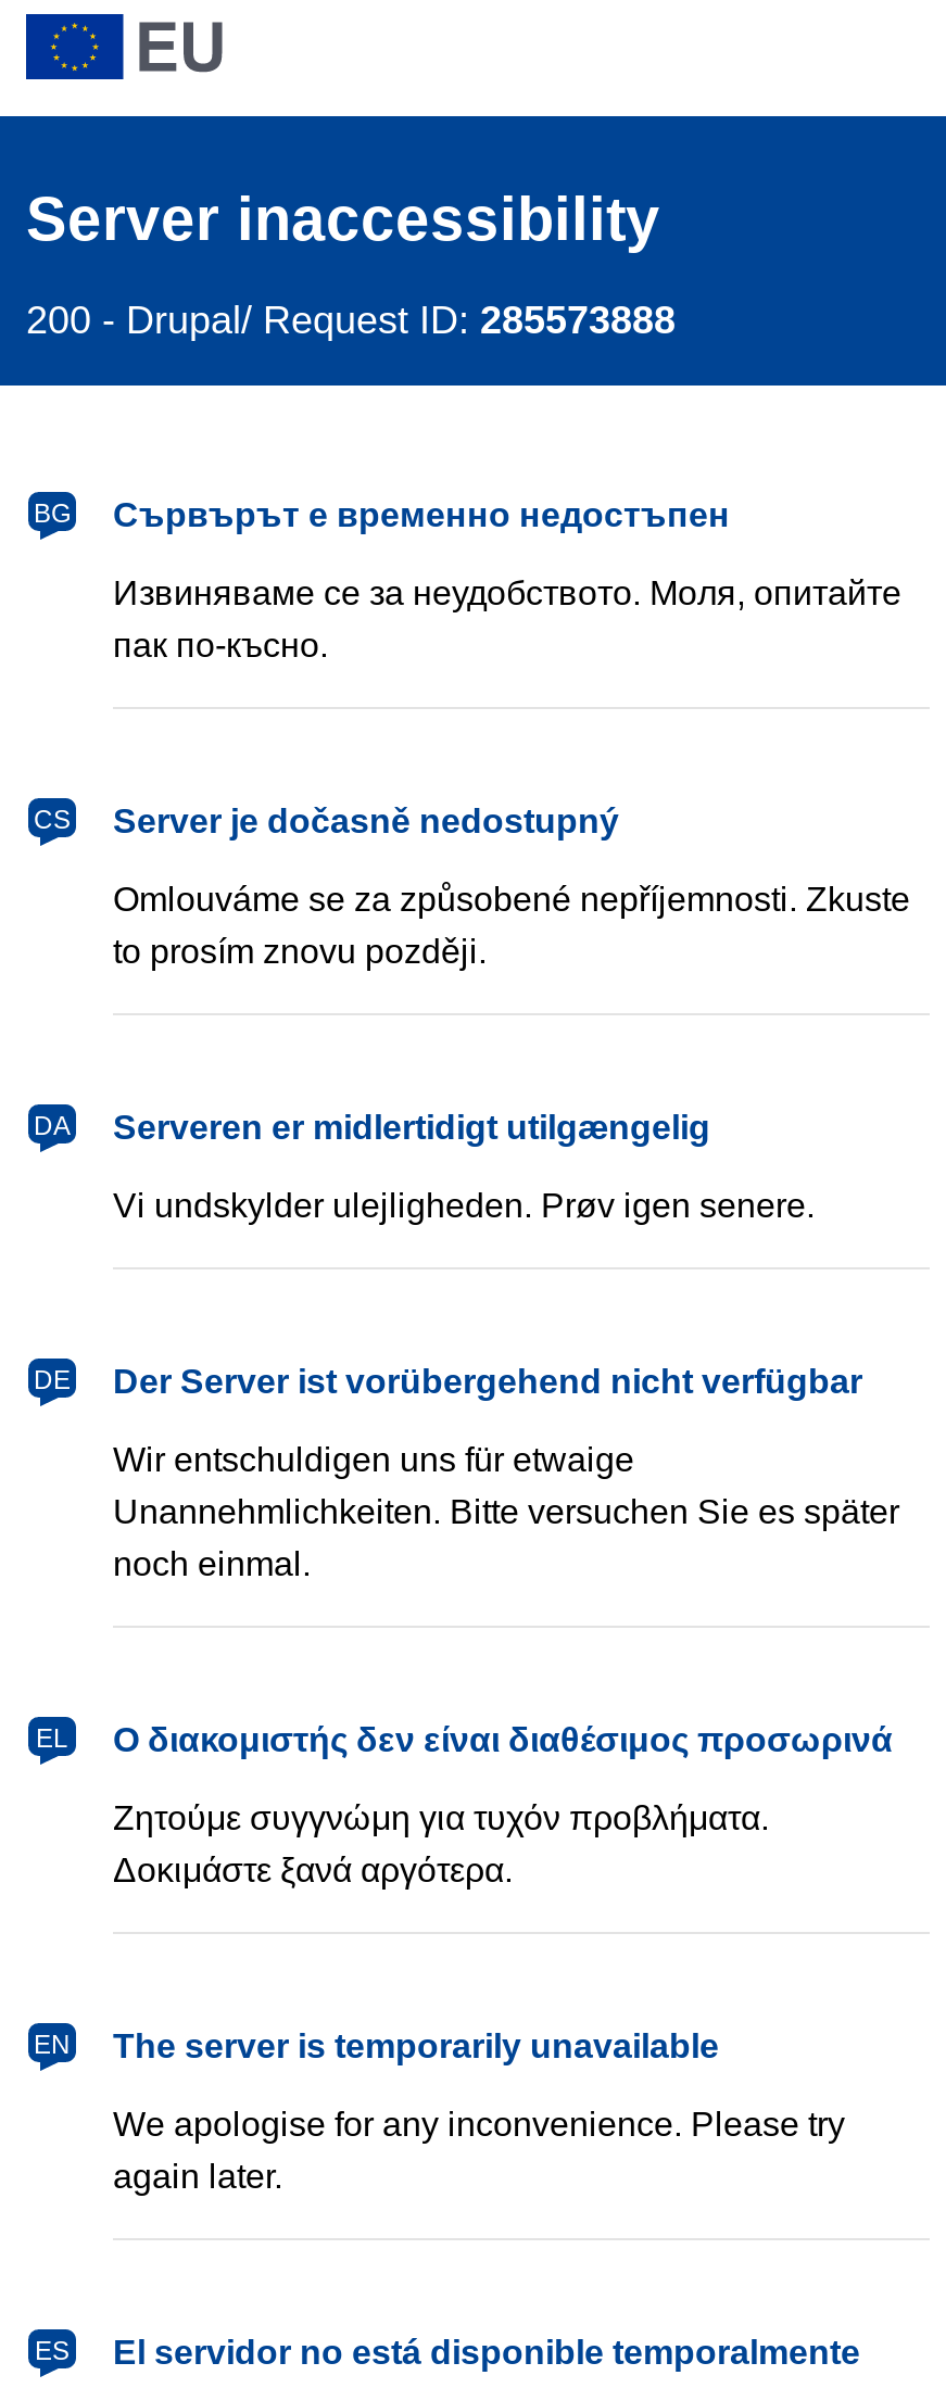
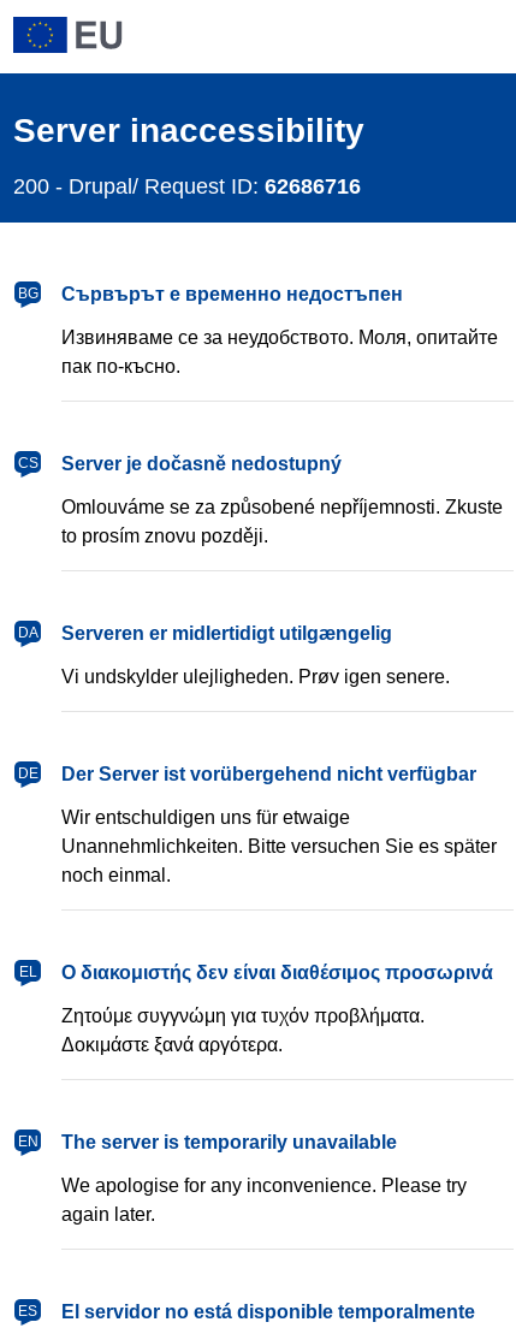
- 200 - Drupal/ Request ID: 285573888
+ 200 - Drupal/ Request ID: 62686716
